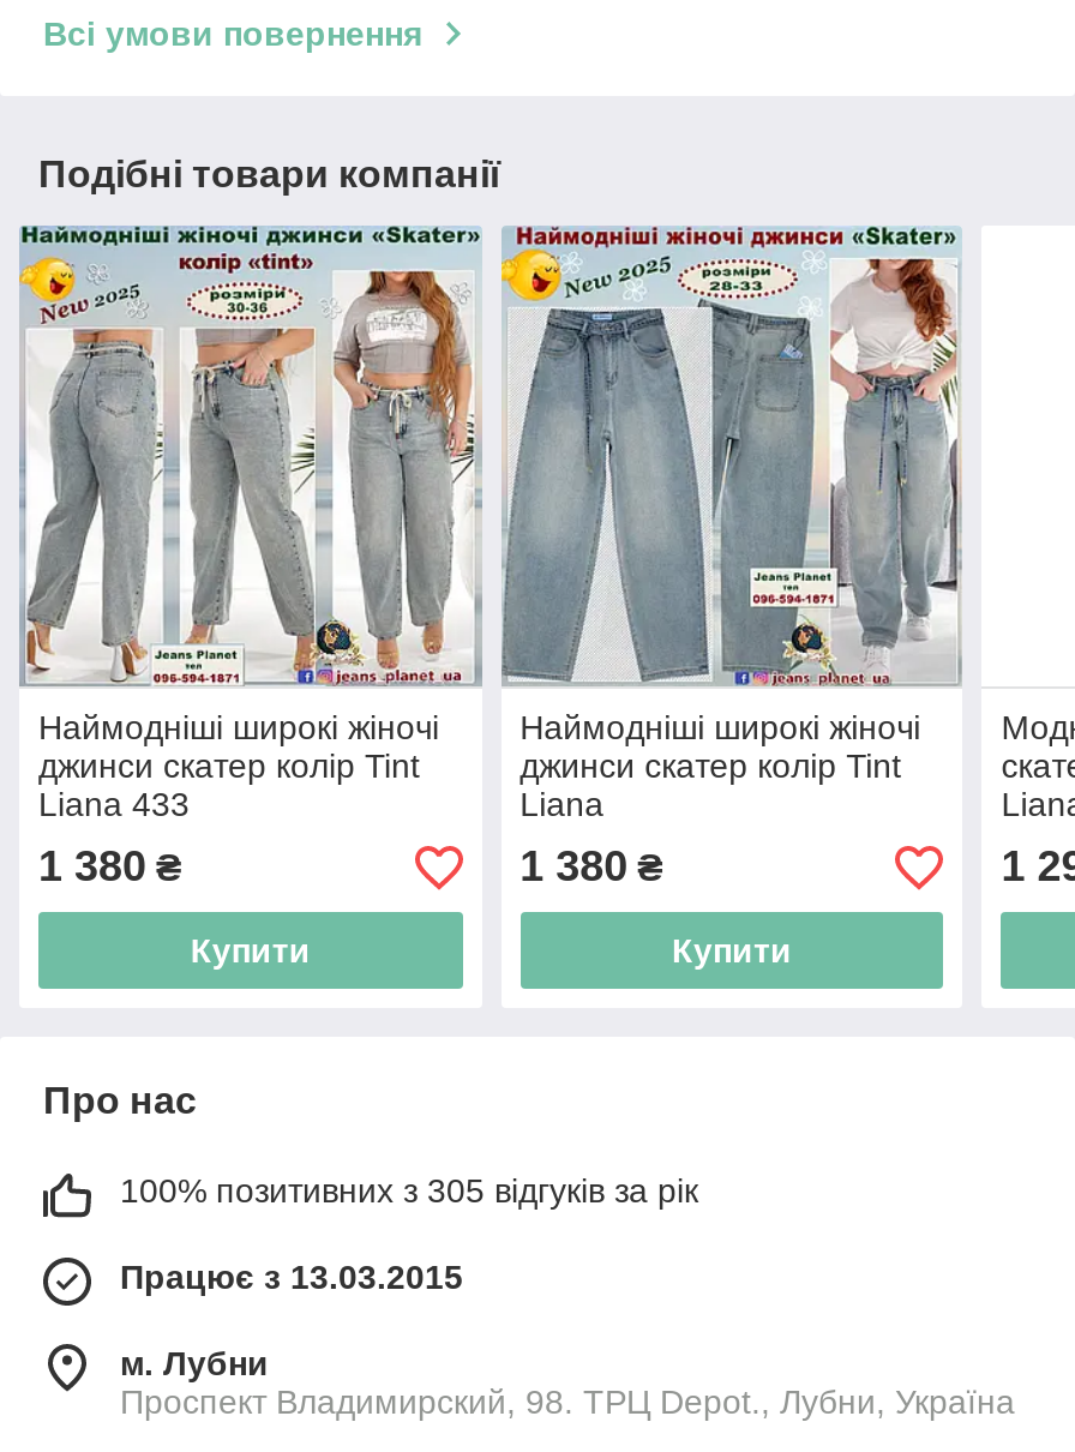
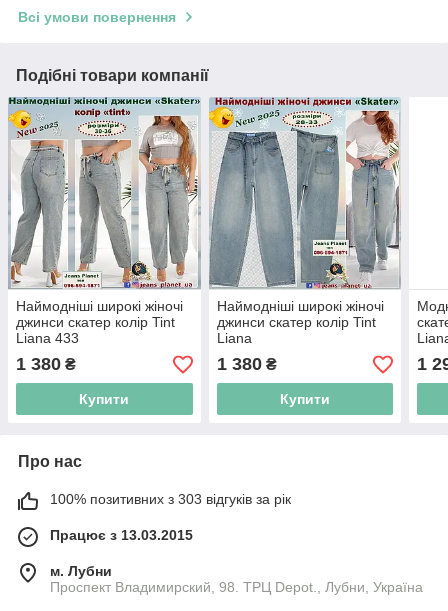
- 100% позитивних з 305 відгуків за рік
+ 100% позитивних з 303 відгуків за рік
